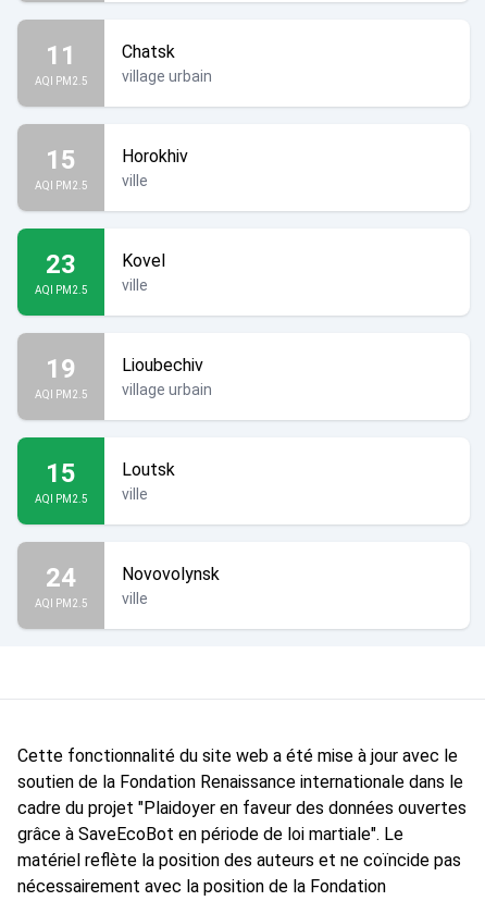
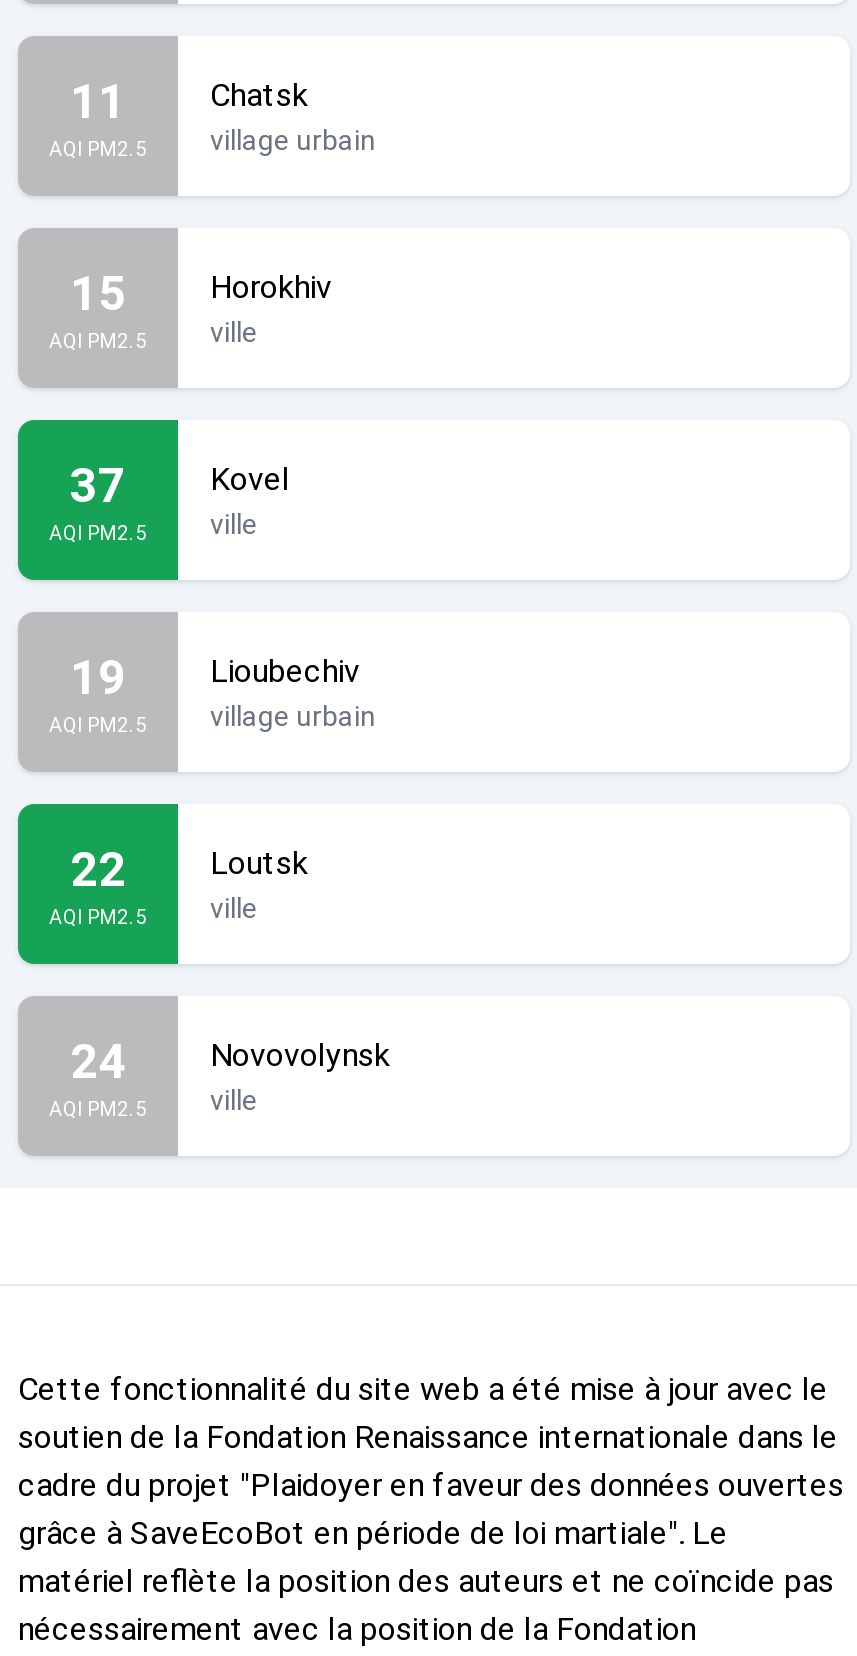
- 23
+ 37

- 15
+ 22
